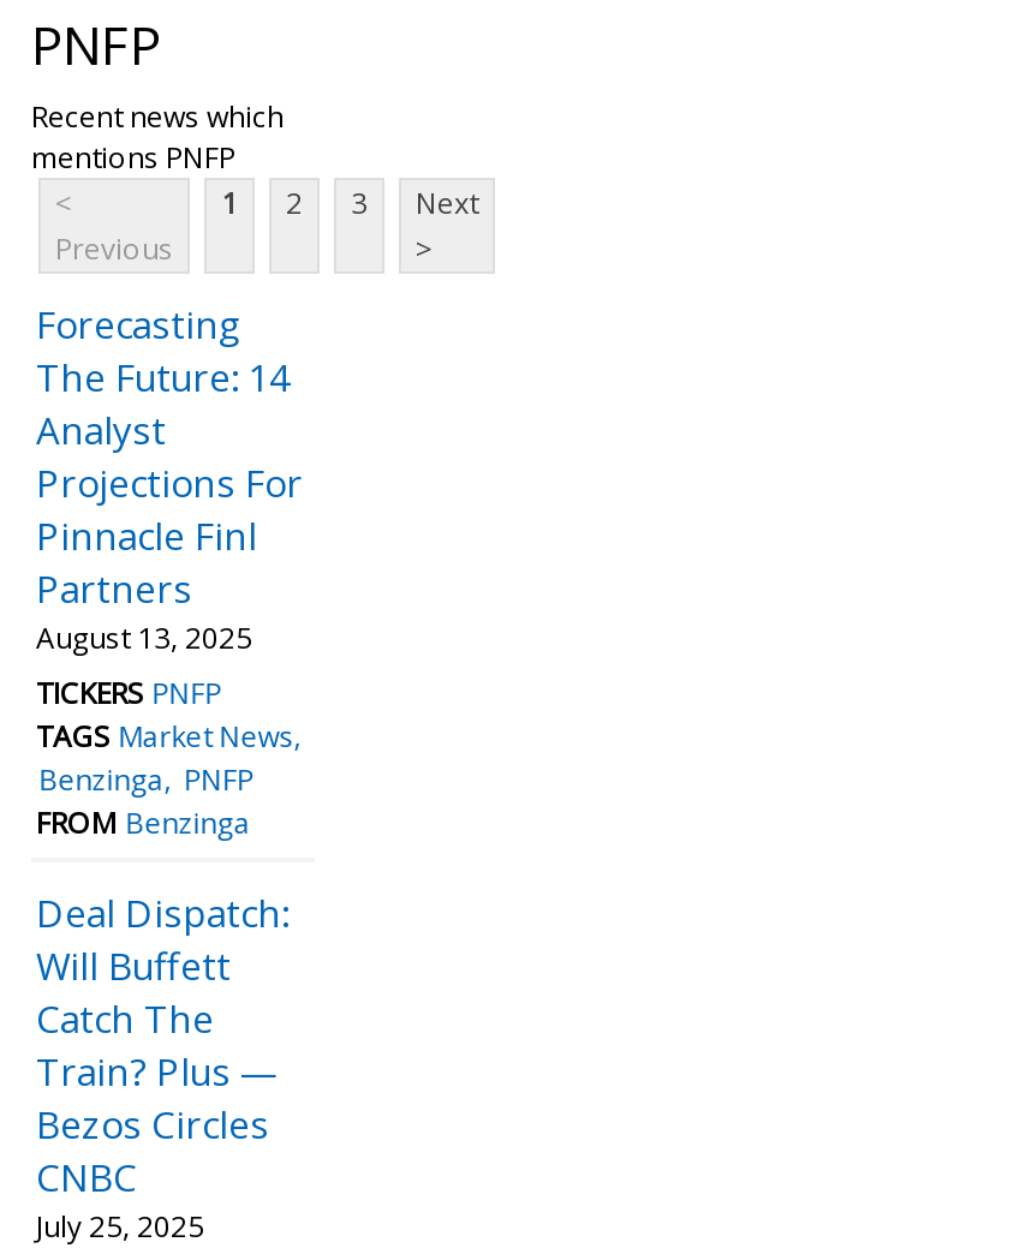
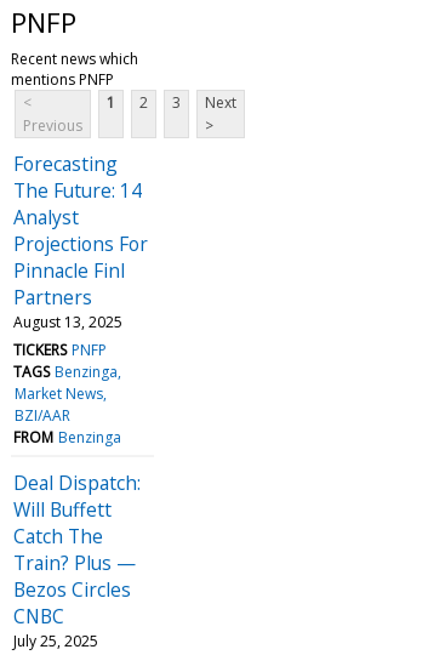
- TAGS Market News
- Benzinga PNFP
+ TAGS Benzinga
+ Market News
+ BZI/AAR
